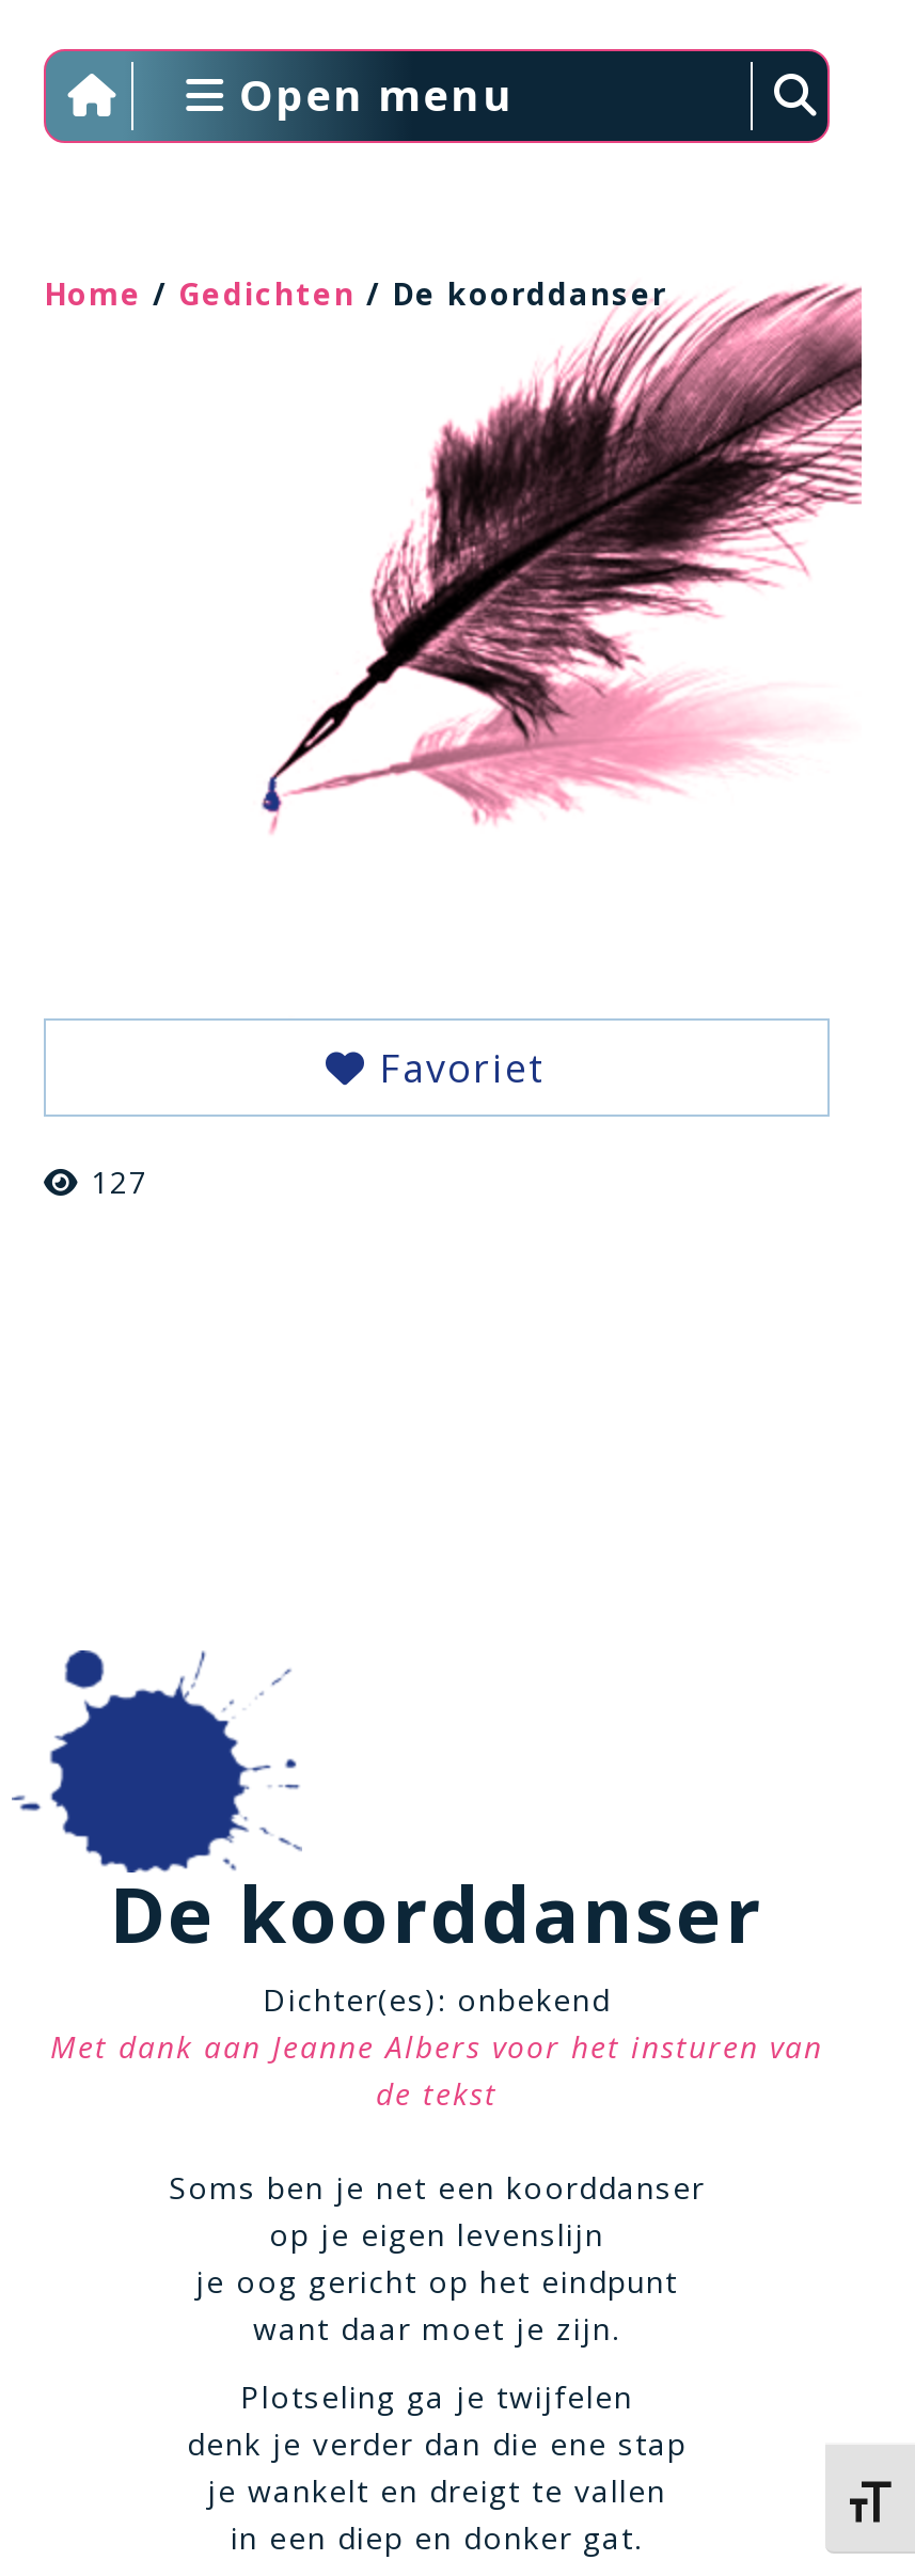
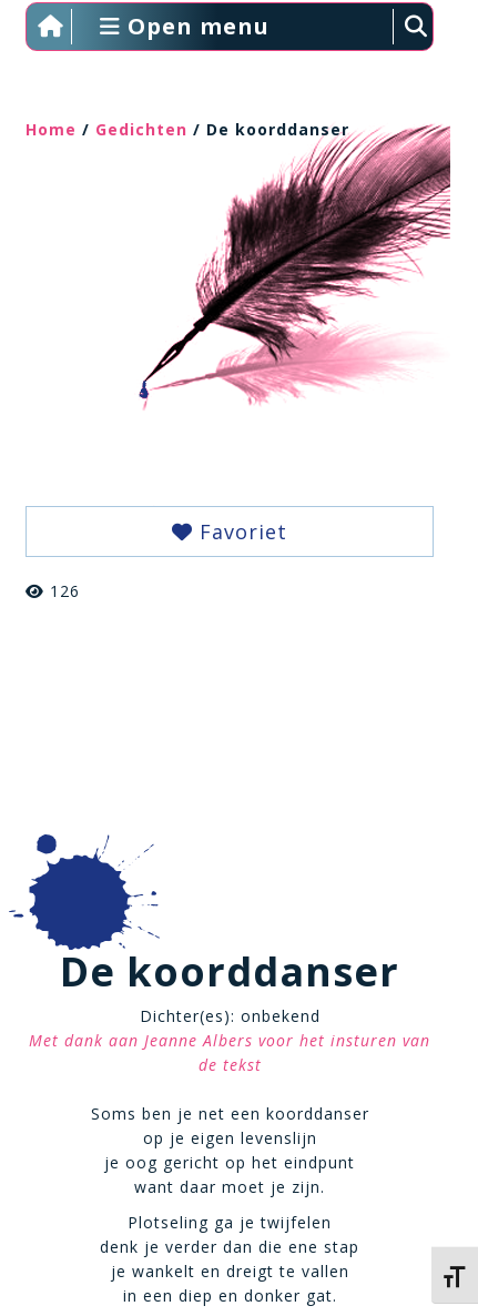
- 127
+ 126
